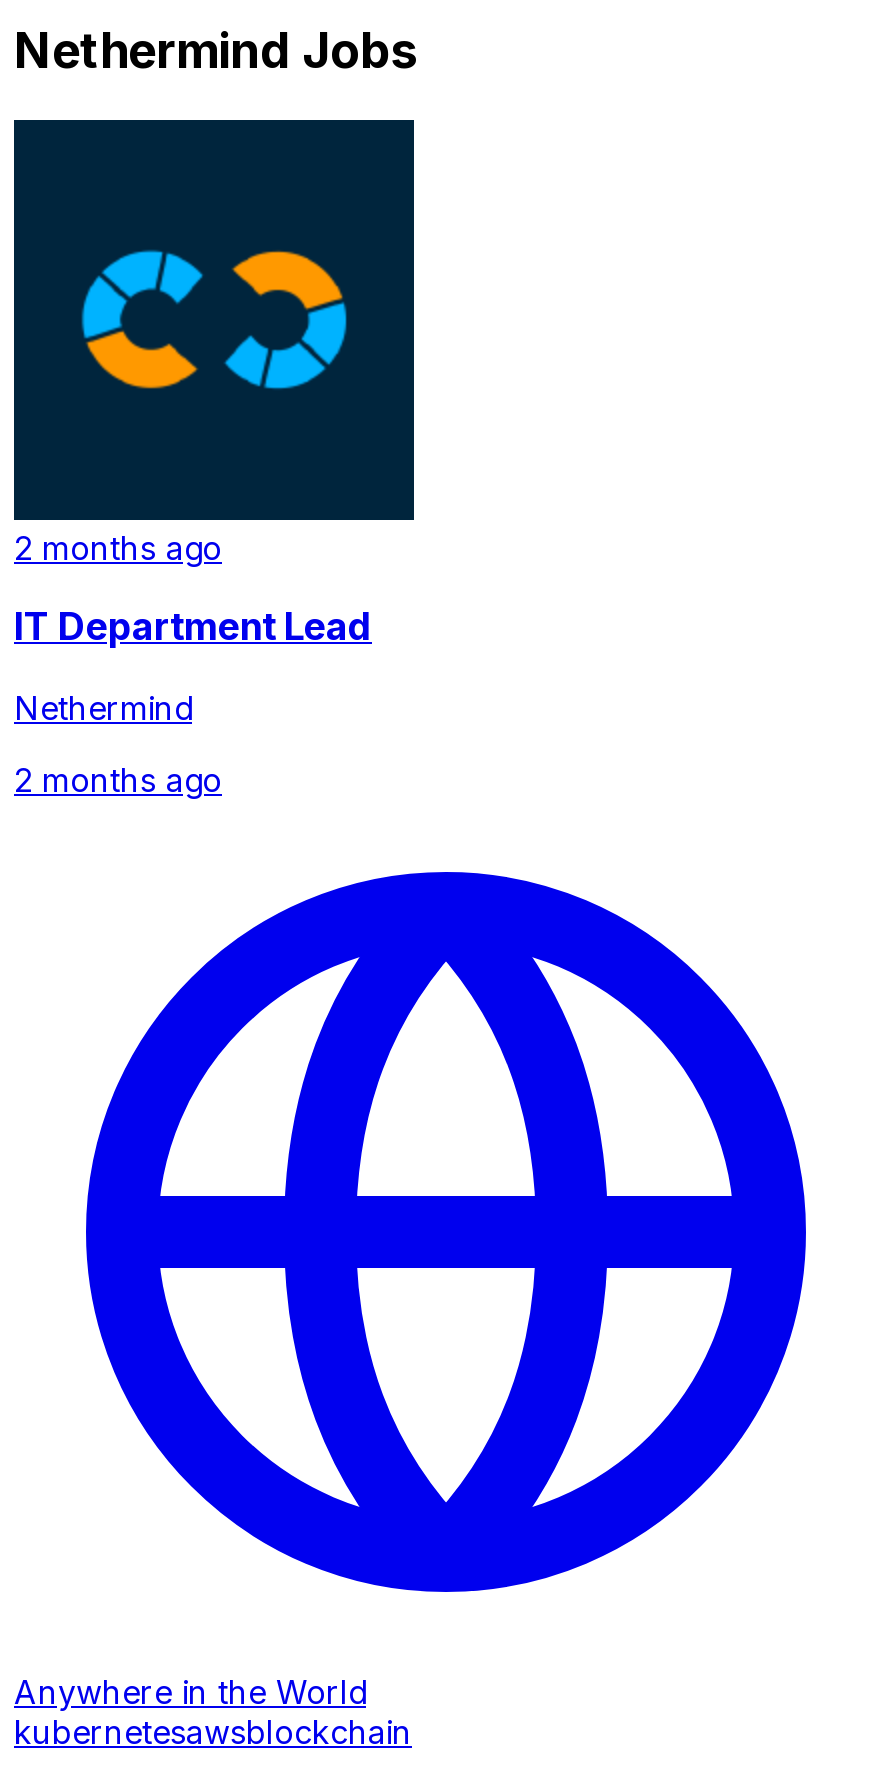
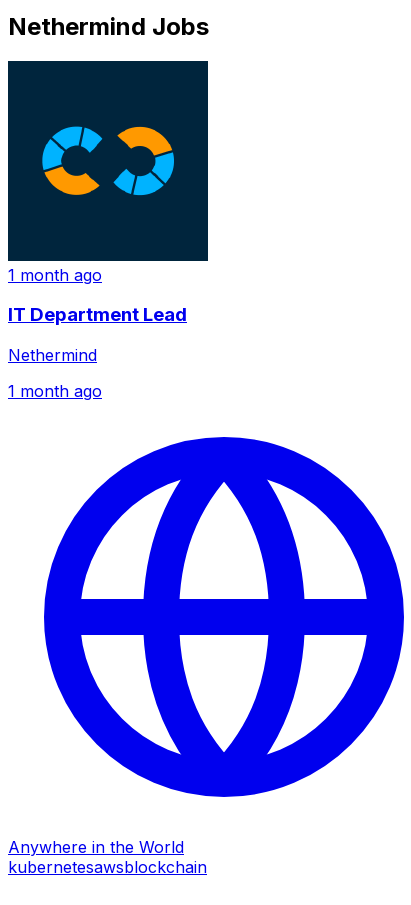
- 2 months ago
+ 1 month ago

- 2 months ago
+ 1 month ago
